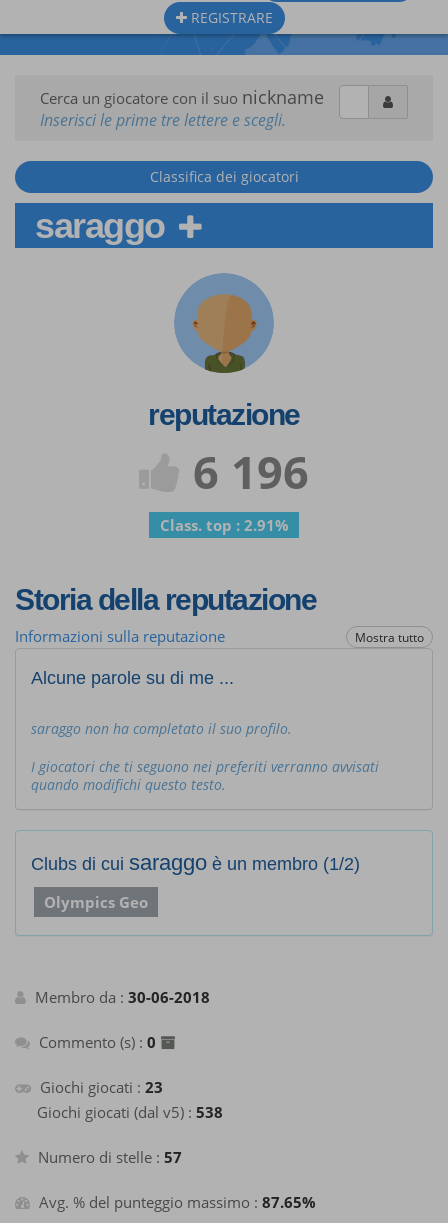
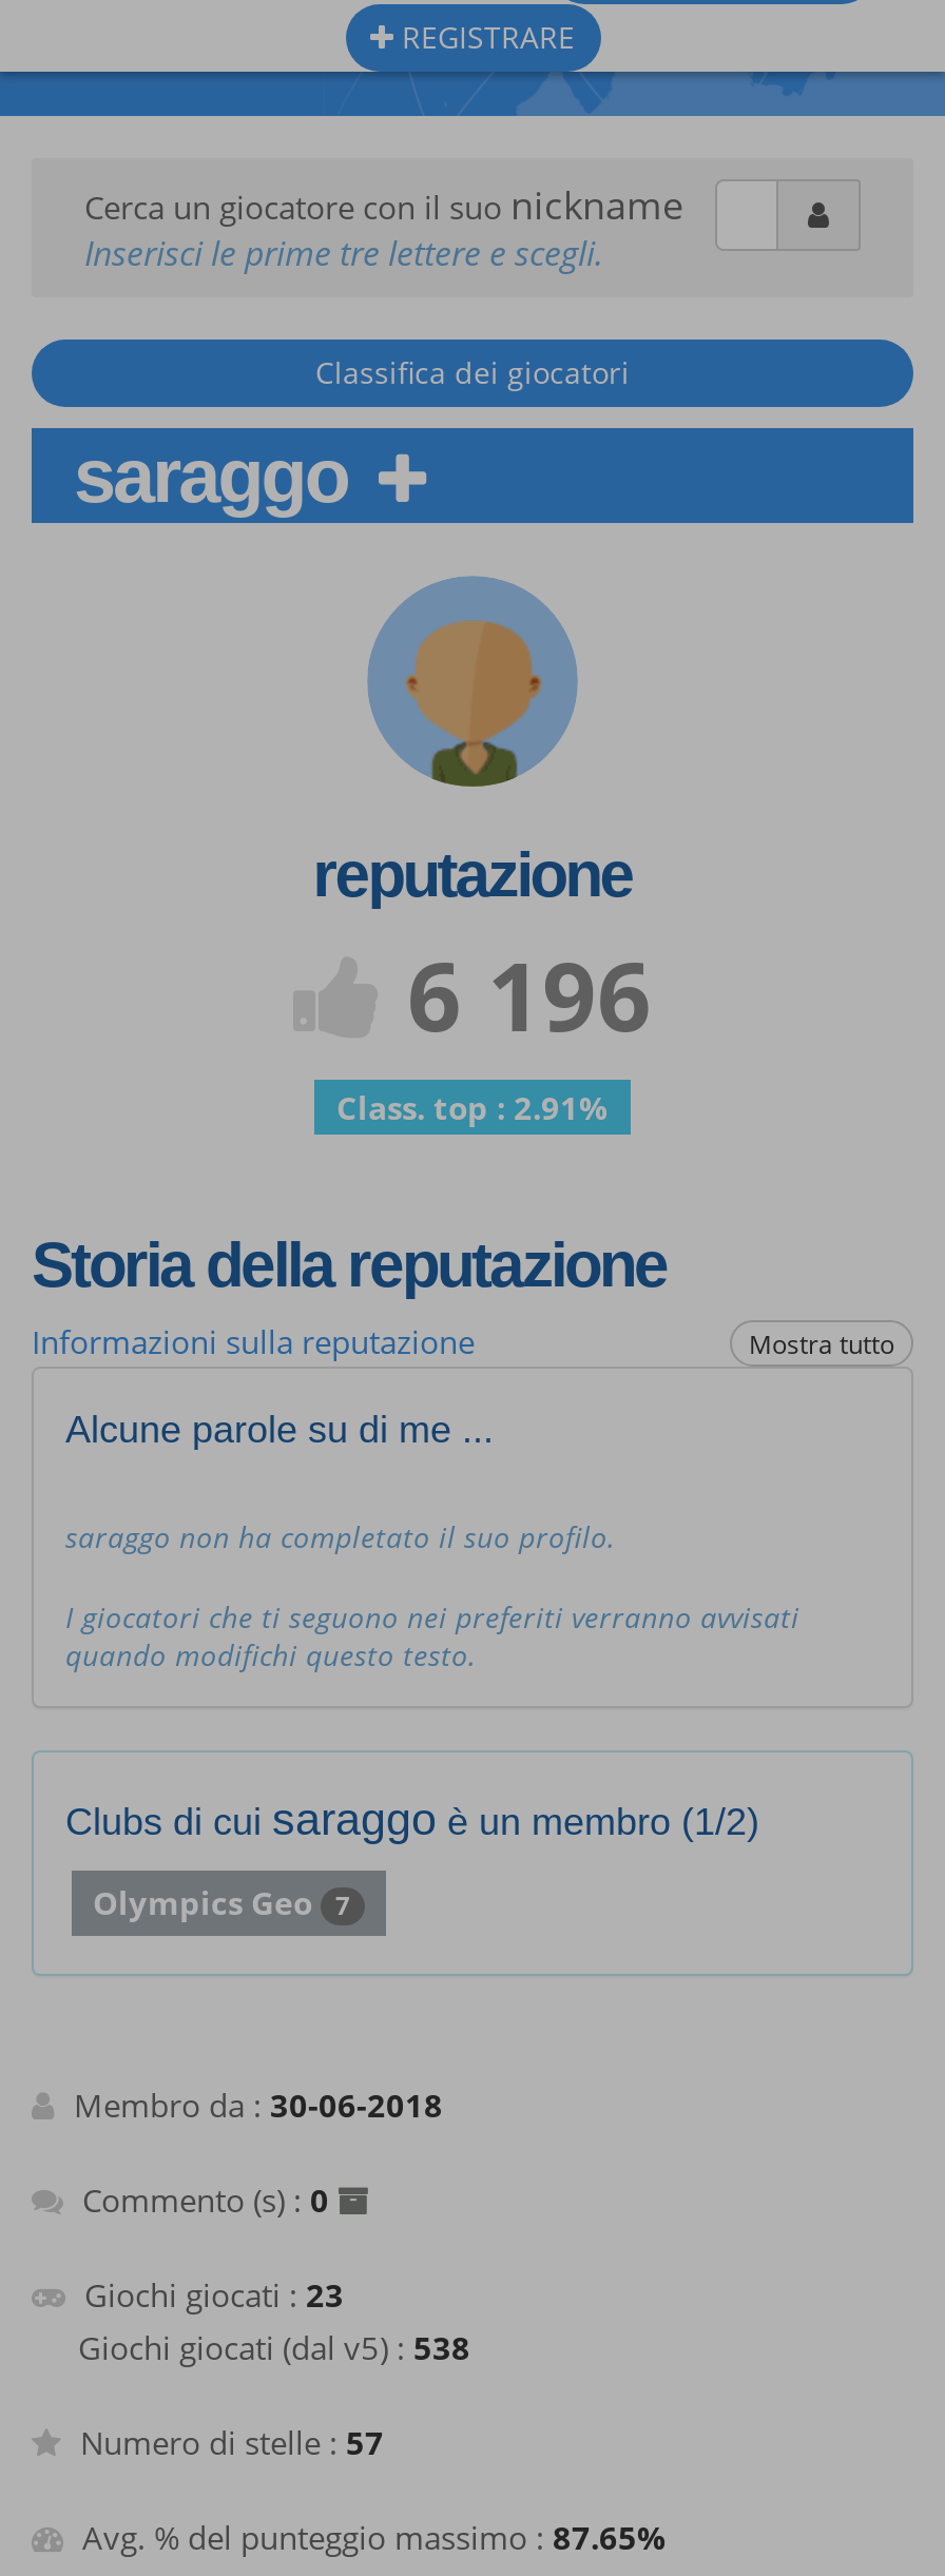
- Olympics Geo
+ Olympics Geo 7
